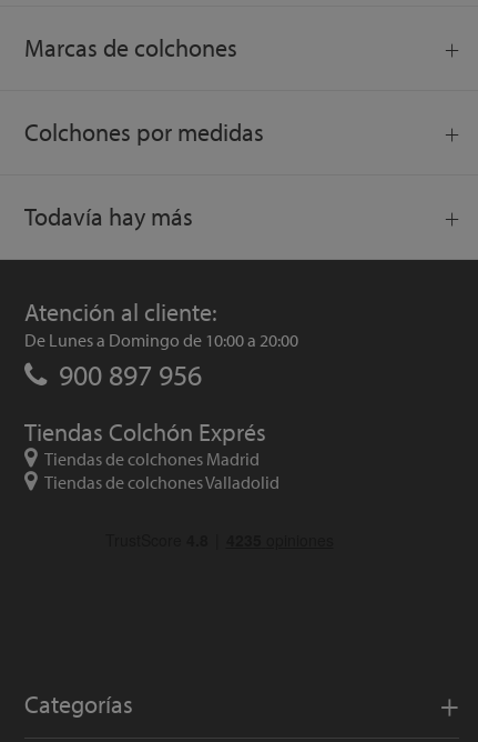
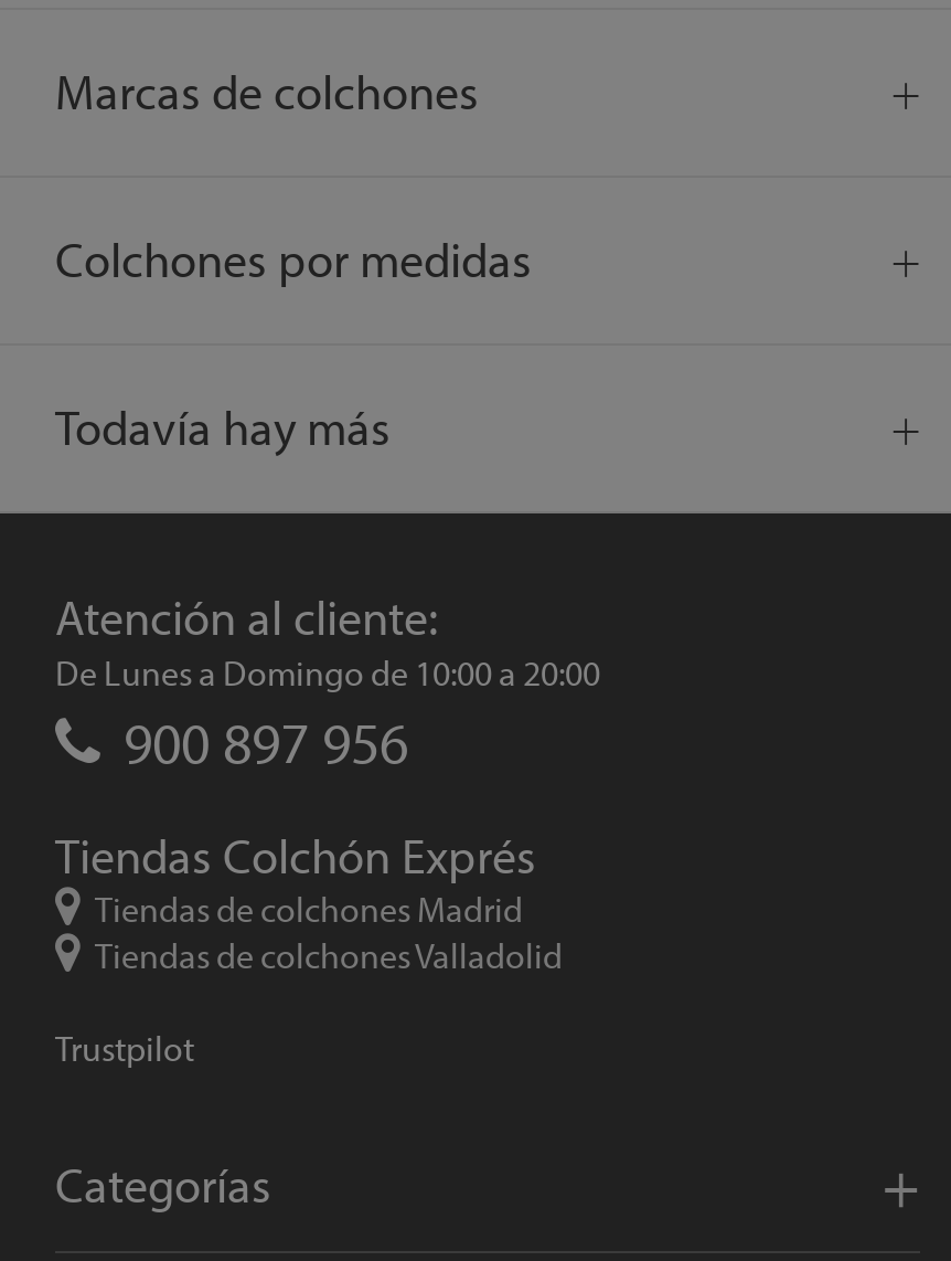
+ Trustpilot
